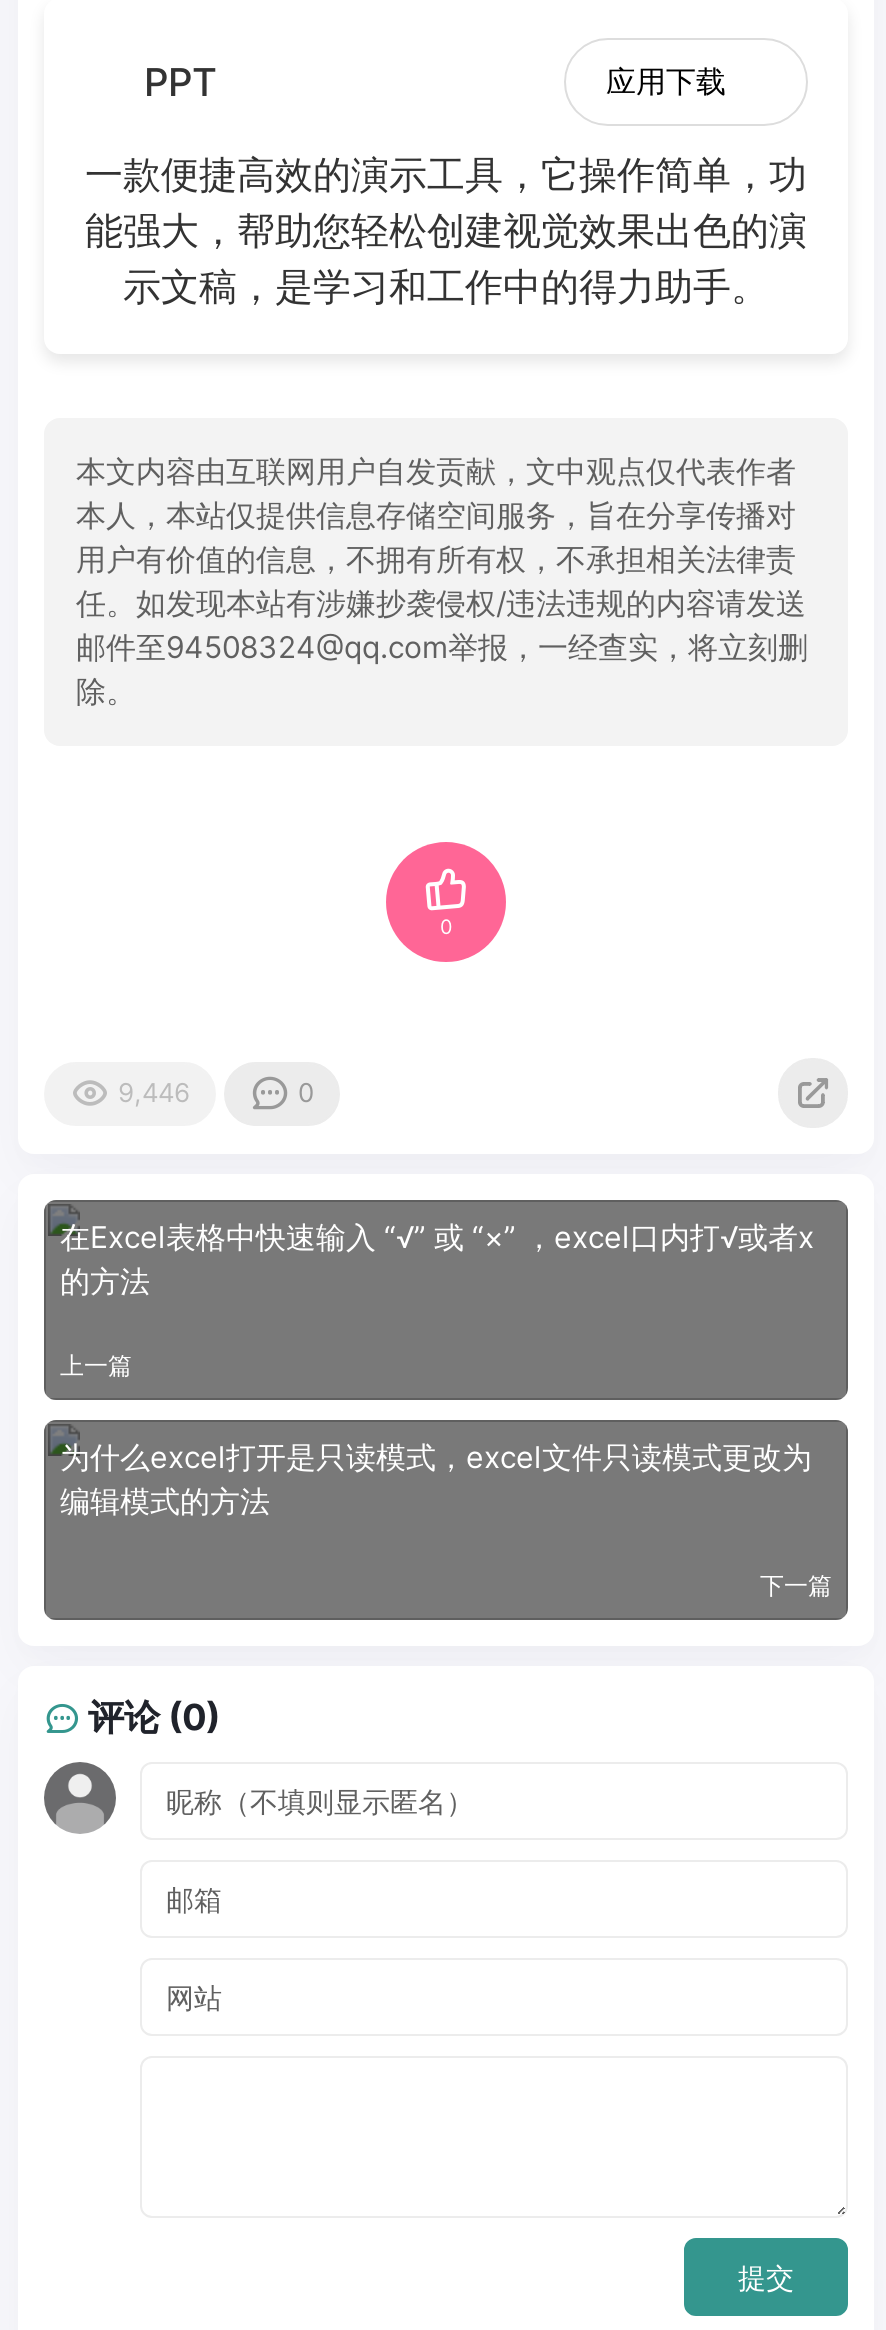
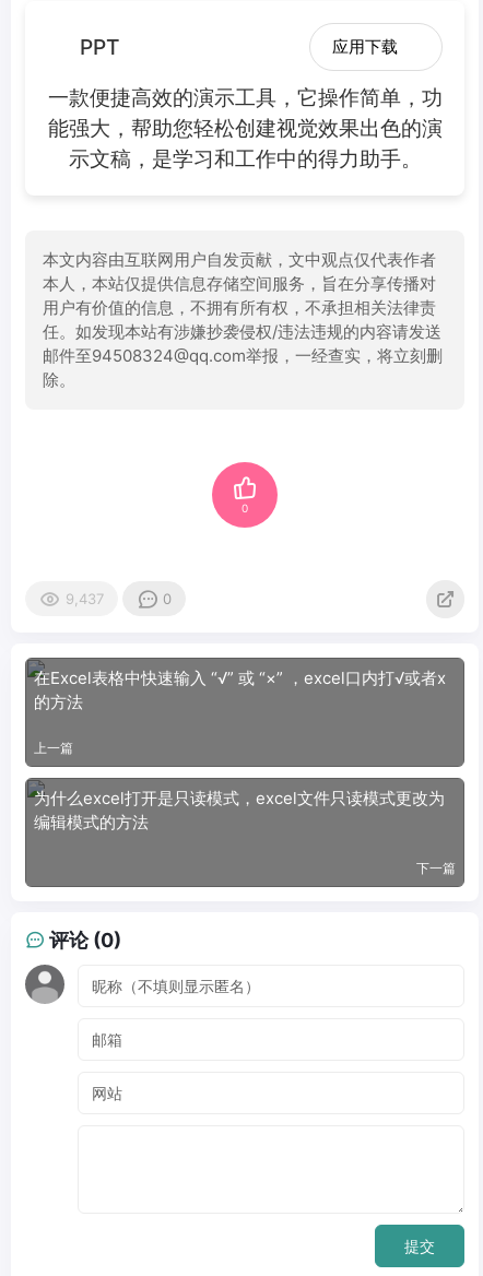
- 9,446
+ 9,437
